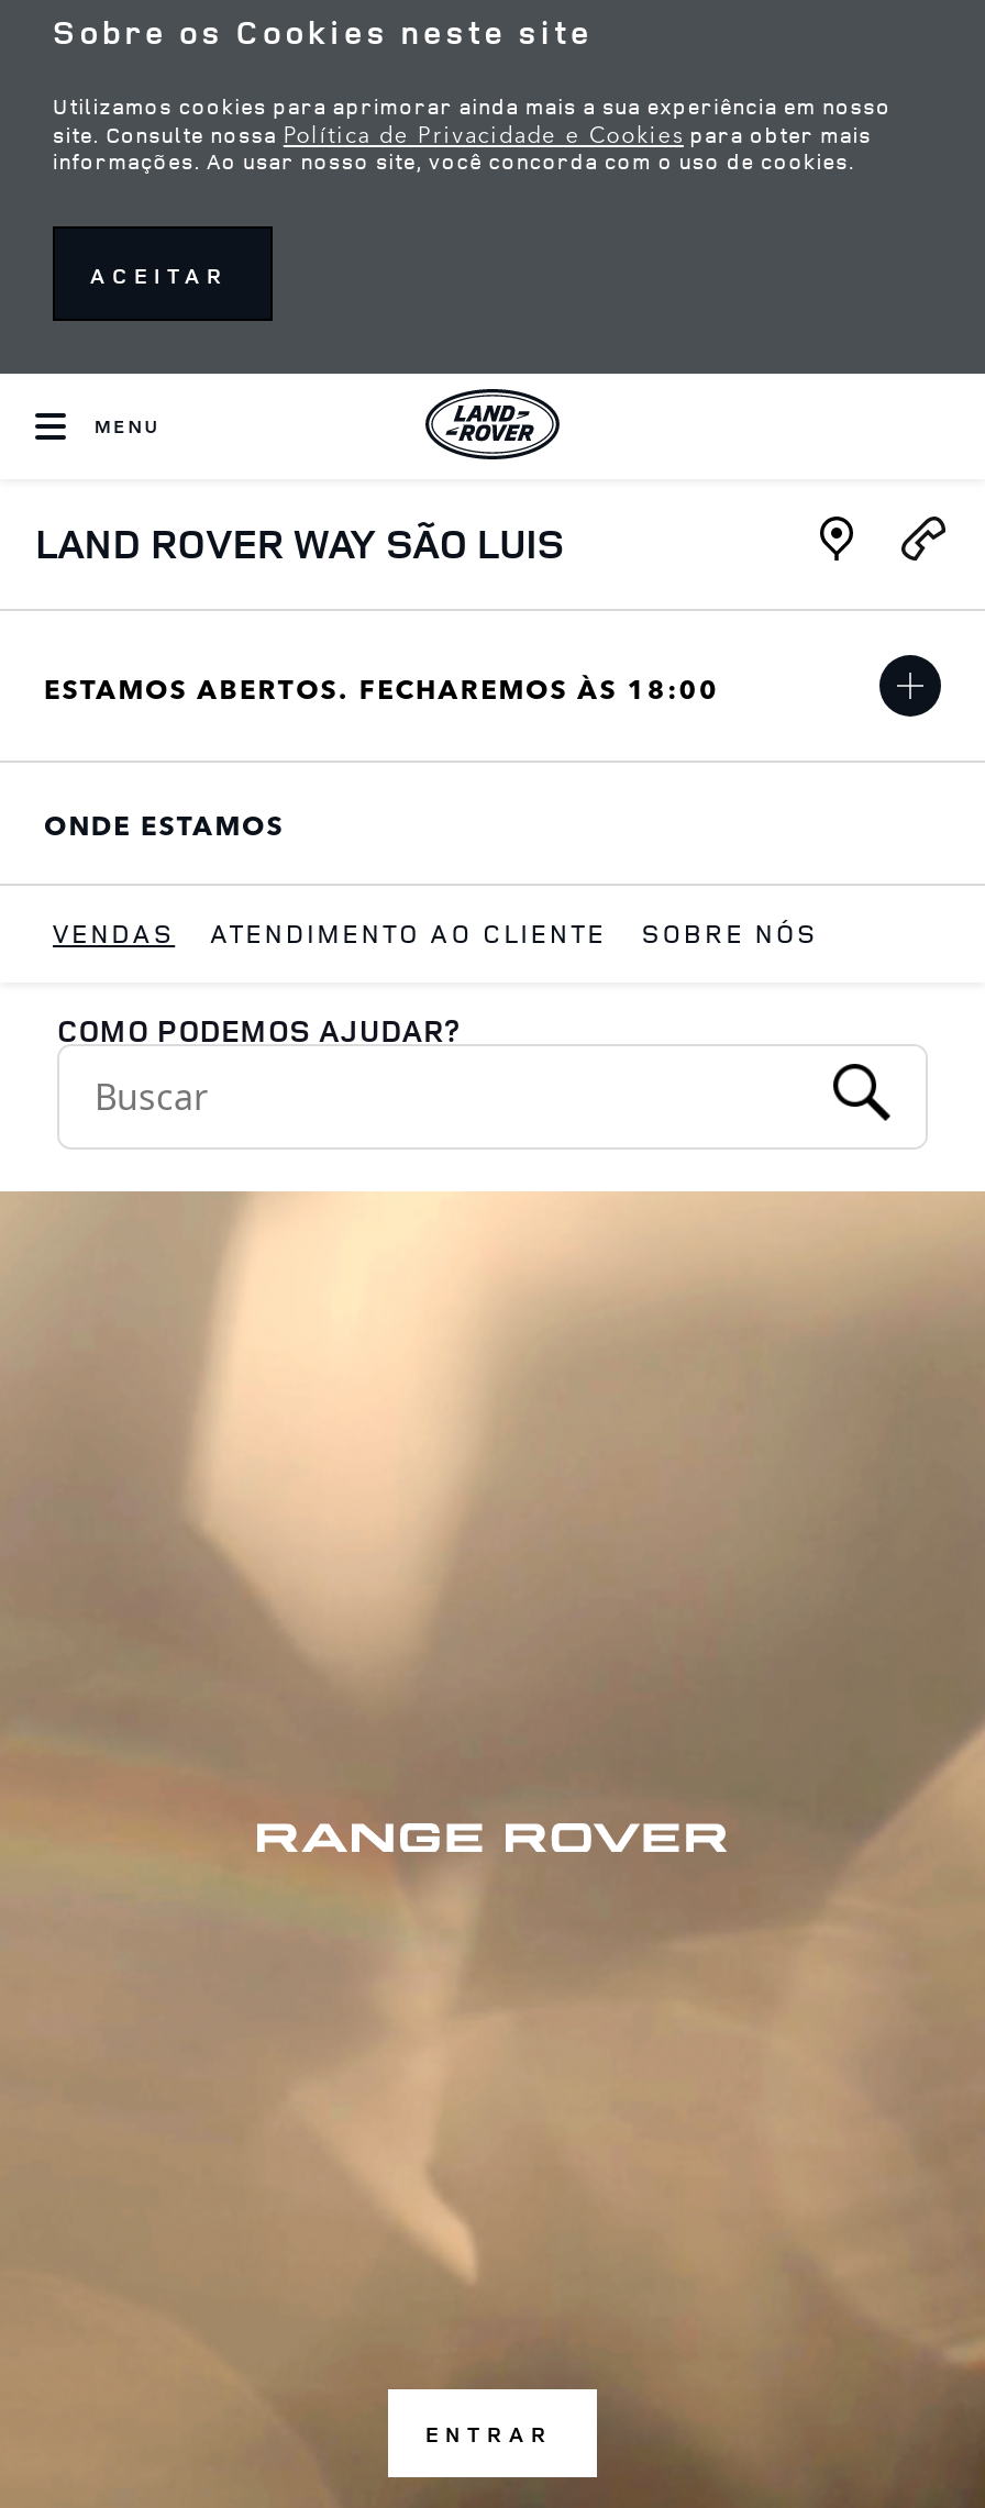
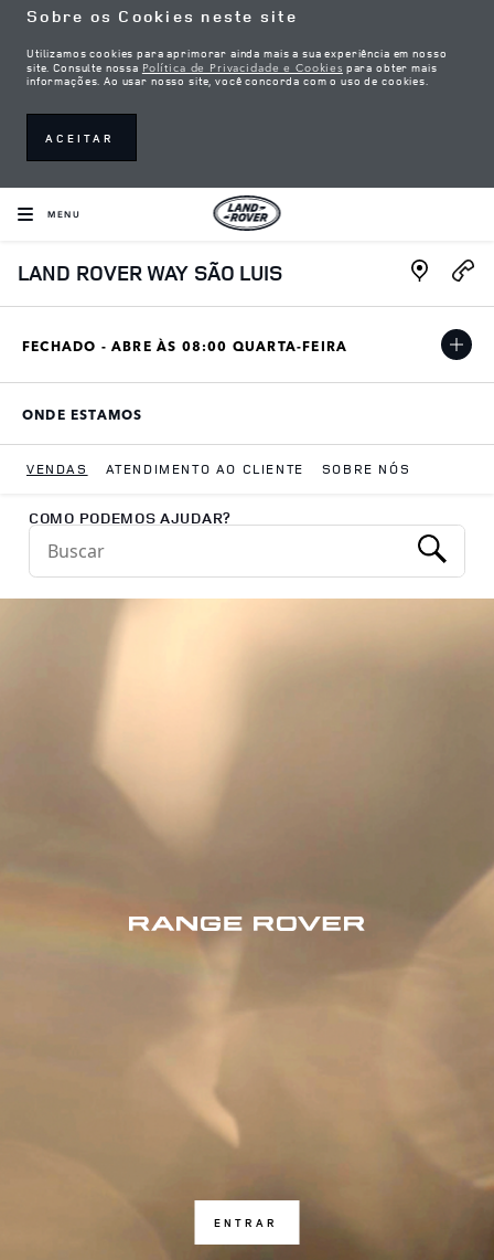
- ESTAMOS ABERTOS. FECHAREMOS ÀS 18:00
+ FECHADO - ABRE ÀS 08:00 QUARTA-FEIRA
